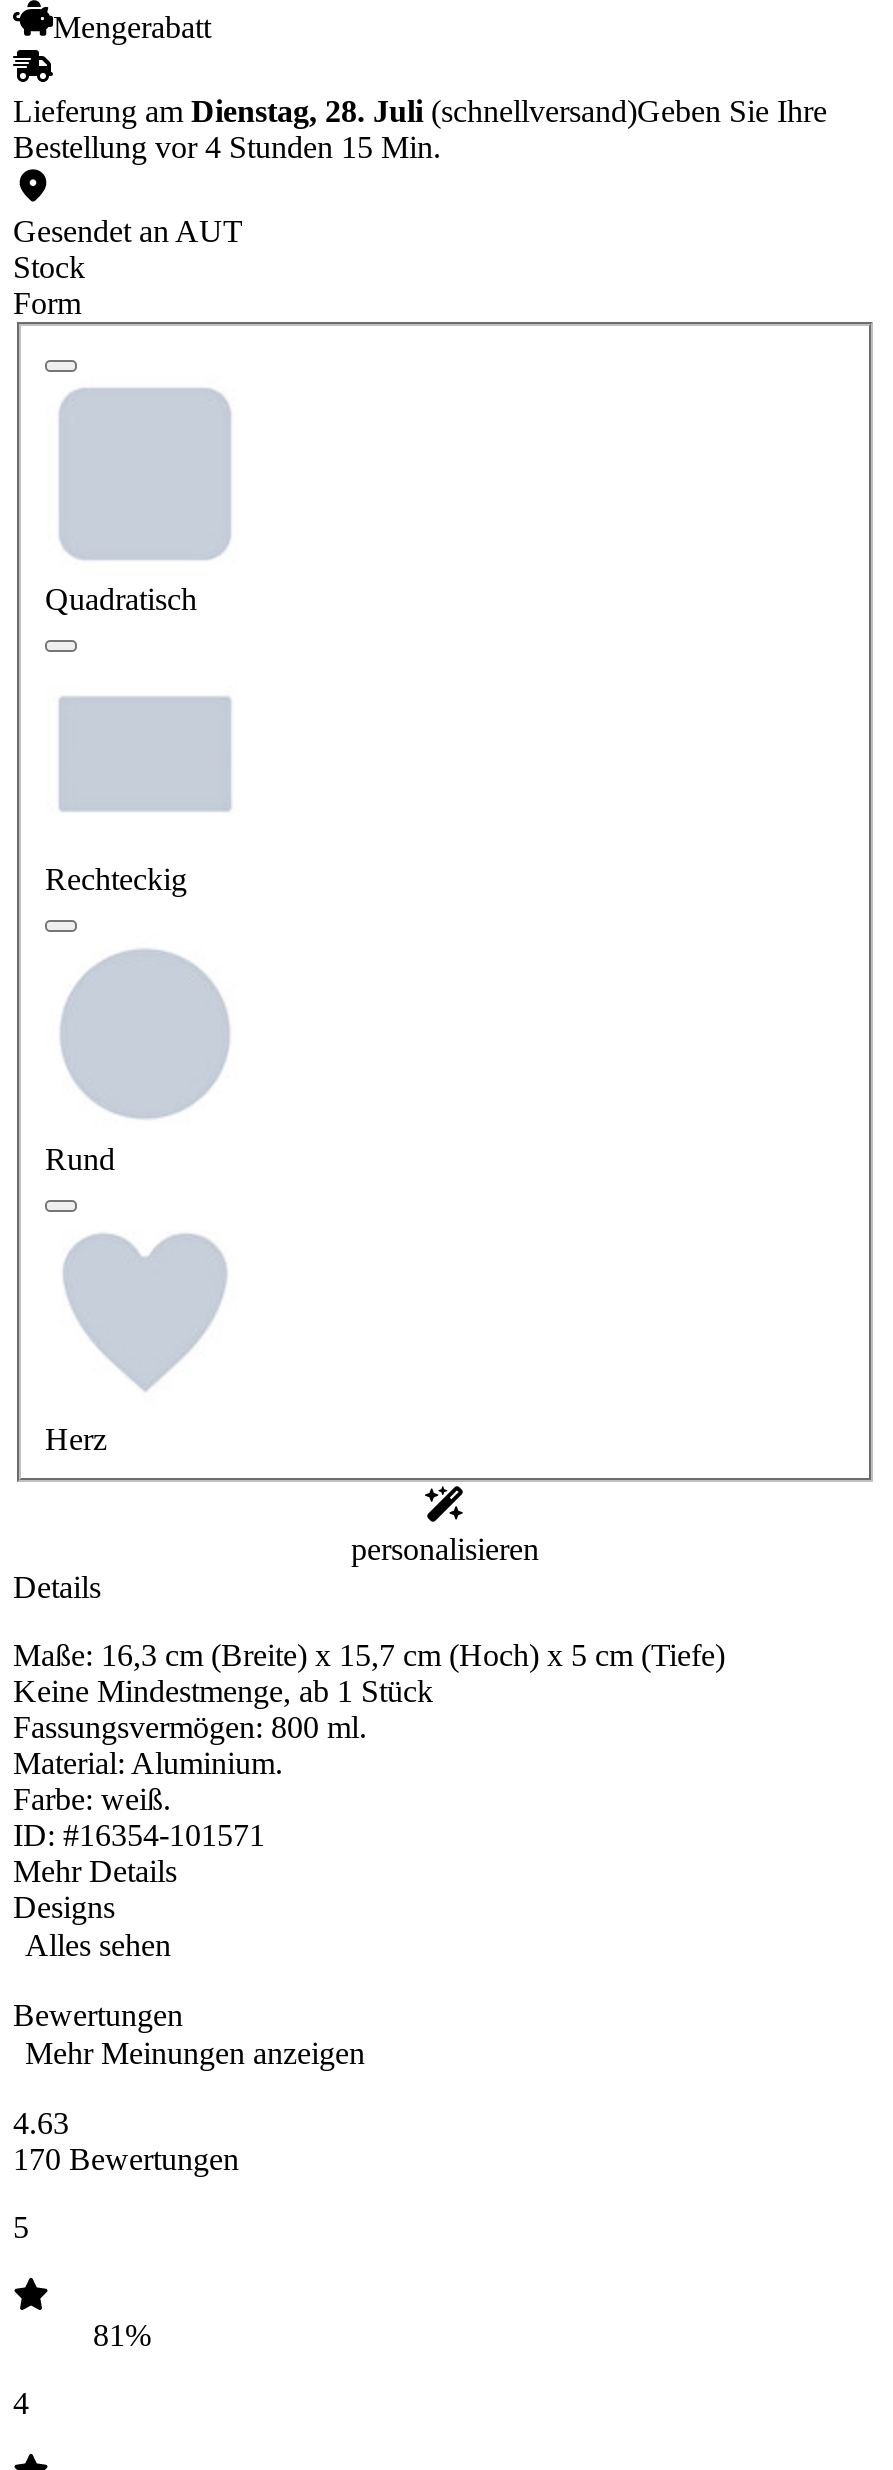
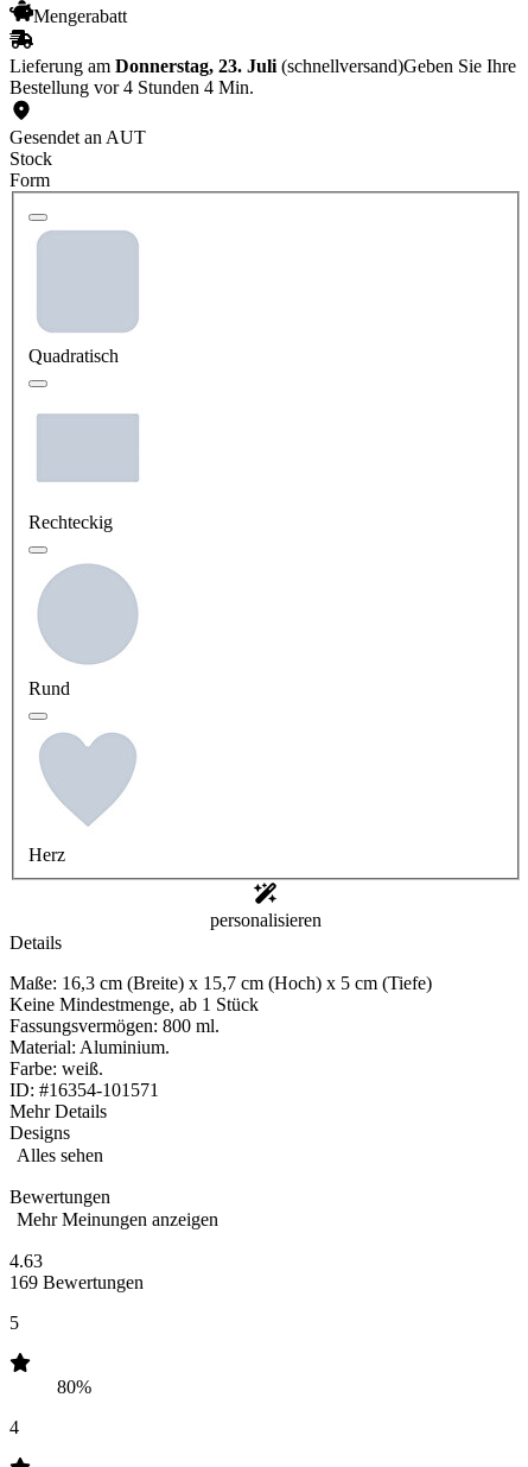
- Lieferung am Dienstag, 28. Juli (schnellversand)Geben Sie Ihre
+ Lieferung am Donnerstag, 23. Juli (schnellversand)Geben Sie Ihre

- Bestellung vor 4 Stunden 15 Min.
+ Bestellung vor 4 Stunden 4 Min.

- 170 Bewertungen
+ 169 Bewertungen

- 81%
+ 80%
